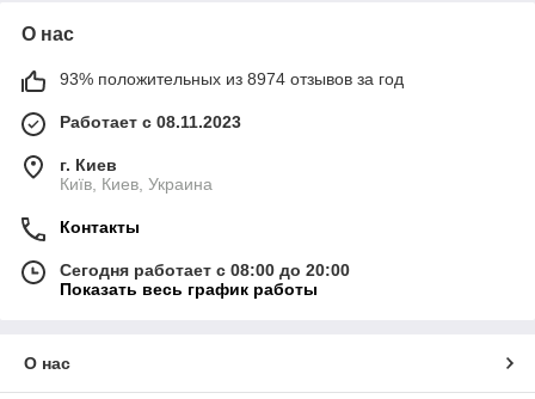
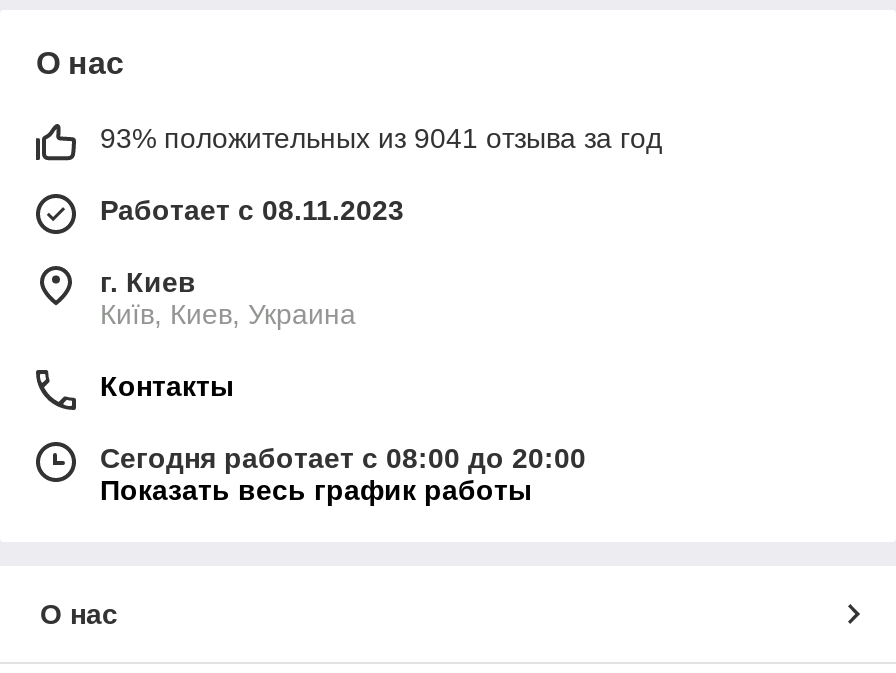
- 93% положительных из 8974 отзывов за год
+ 93% положительных из 9041 отзыва за год
